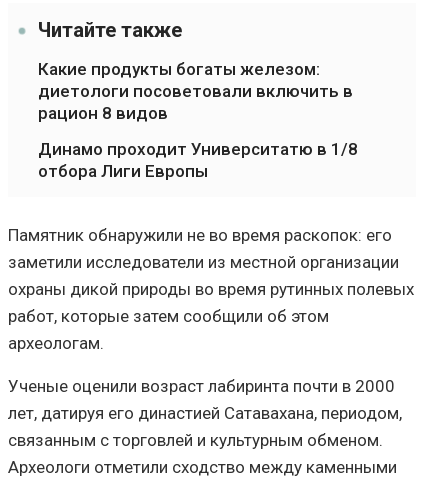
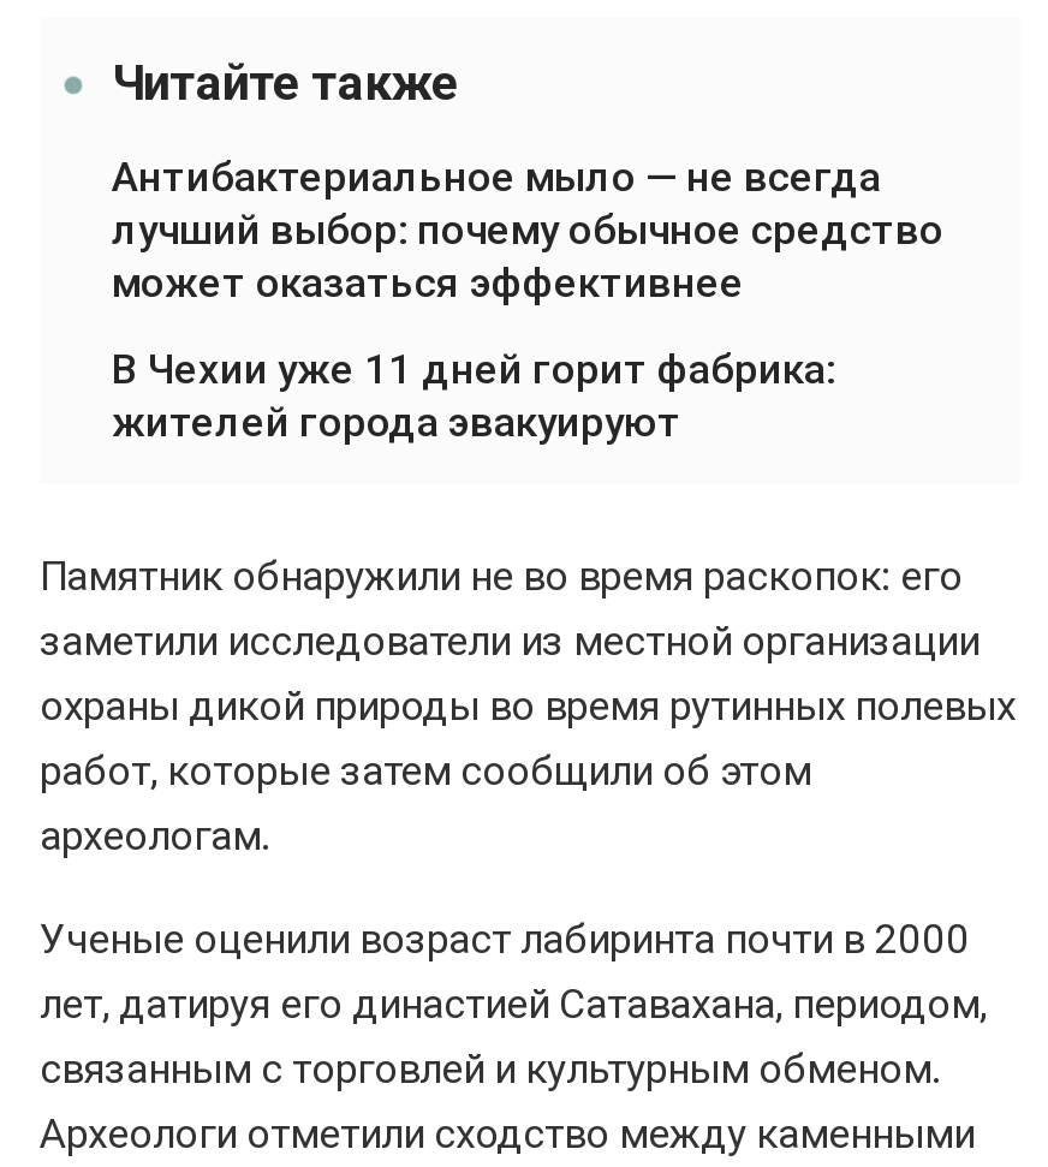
- Какие продукты богаты железом:
- диетологи посоветовали включить в
- рацион 8 видов
+ Антибактериальное мыло — не всегда
+ лучший выбор: почему обычное средство
+ может оказаться эффективнее

- Динамо проходит Университатю в 1/8
- отбора Лиги Европы
+ В Чехии уже 11 дней горит фабрика:
+ жителей города эвакуируют
